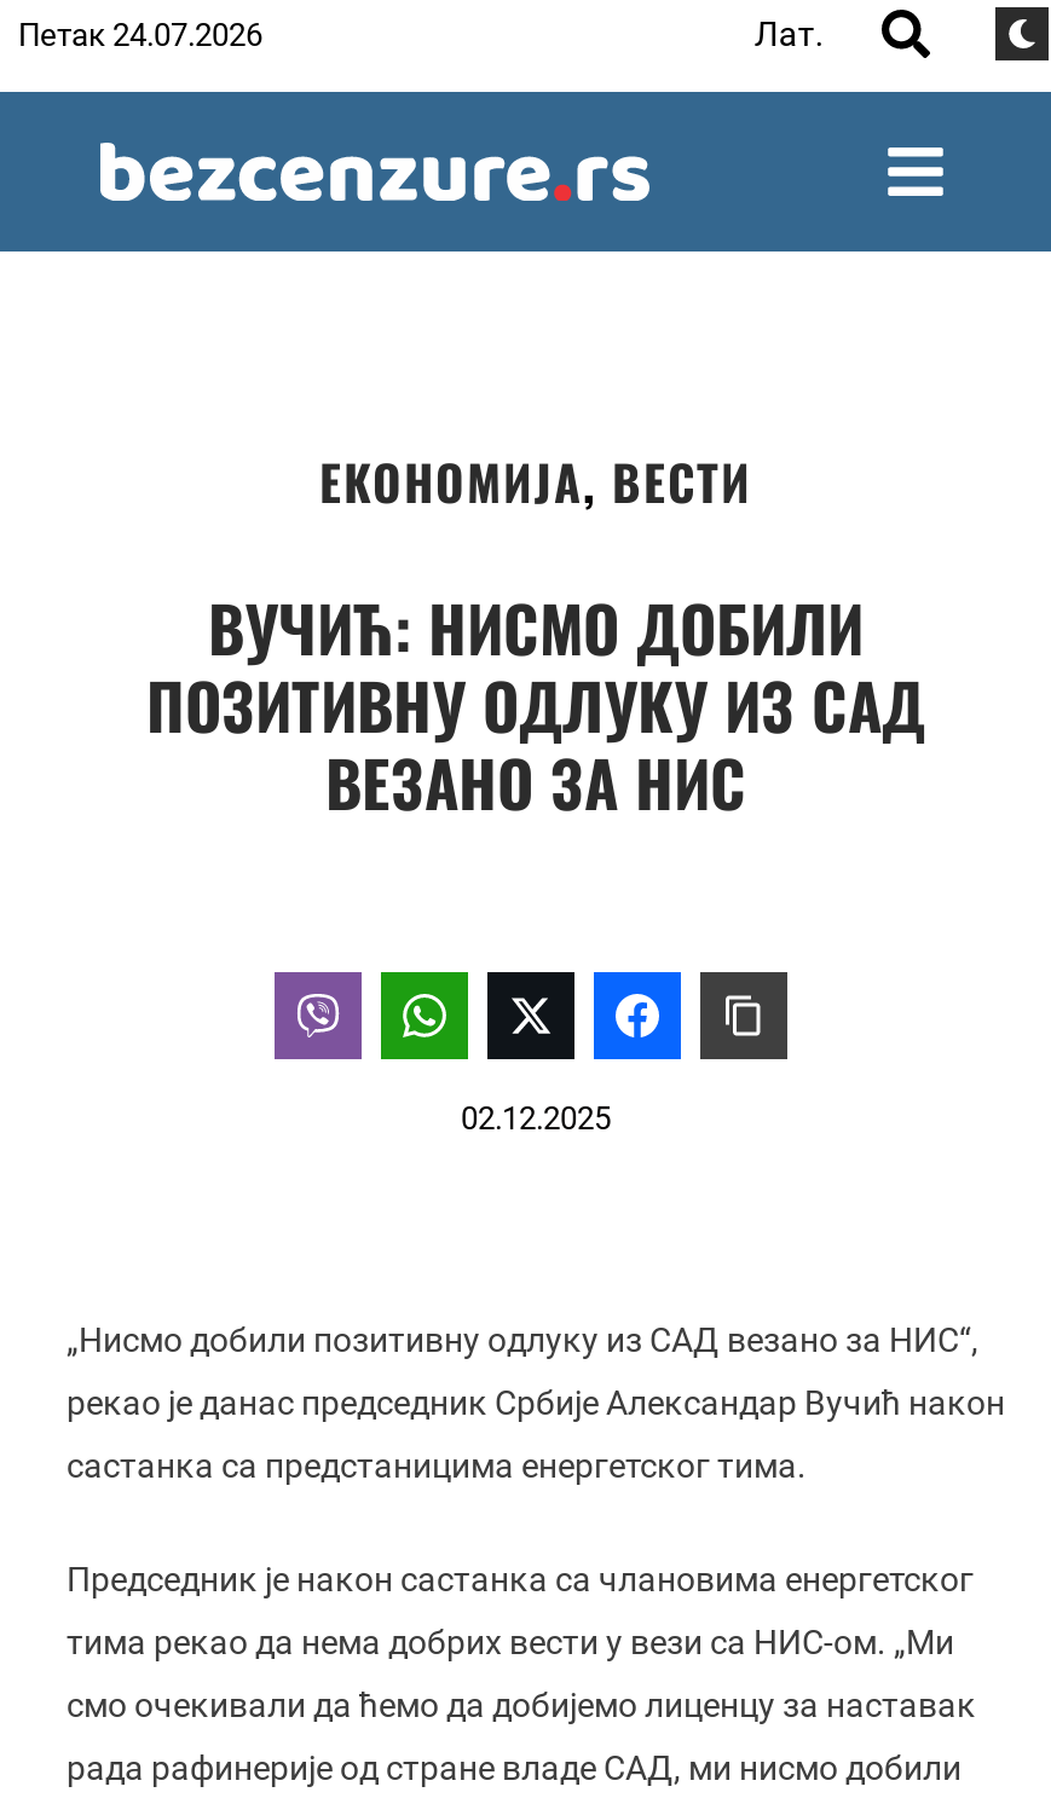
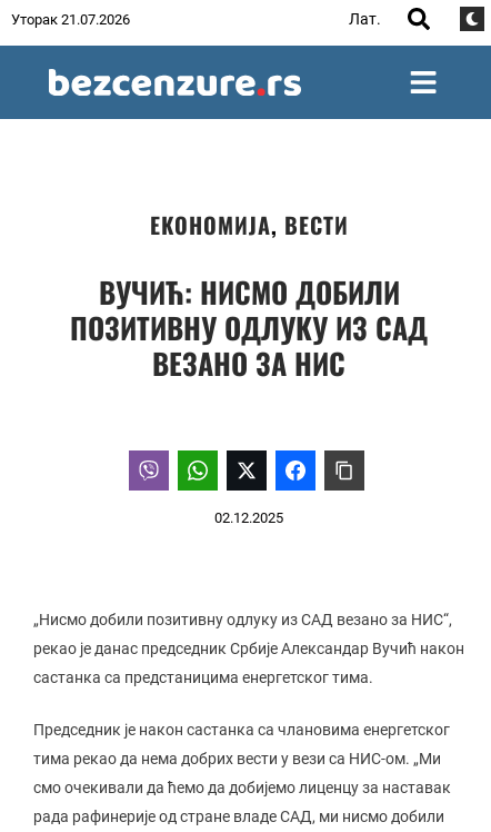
- Петак 24.07.2026
+ Уторак 21.07.2026
